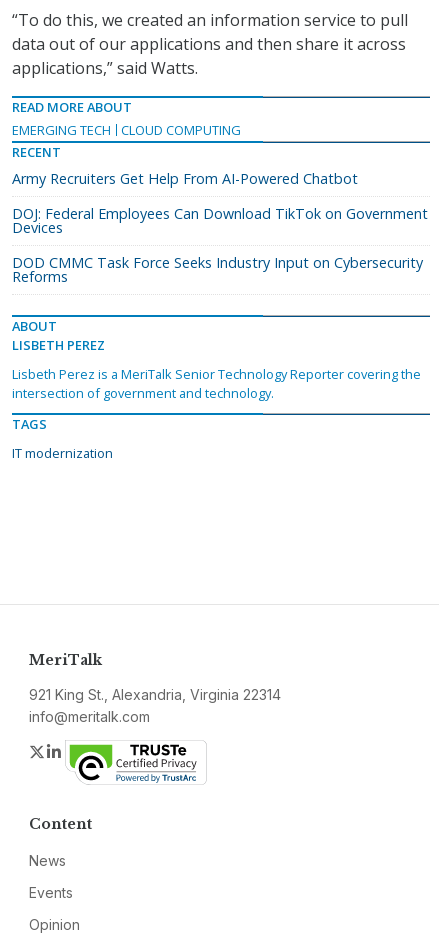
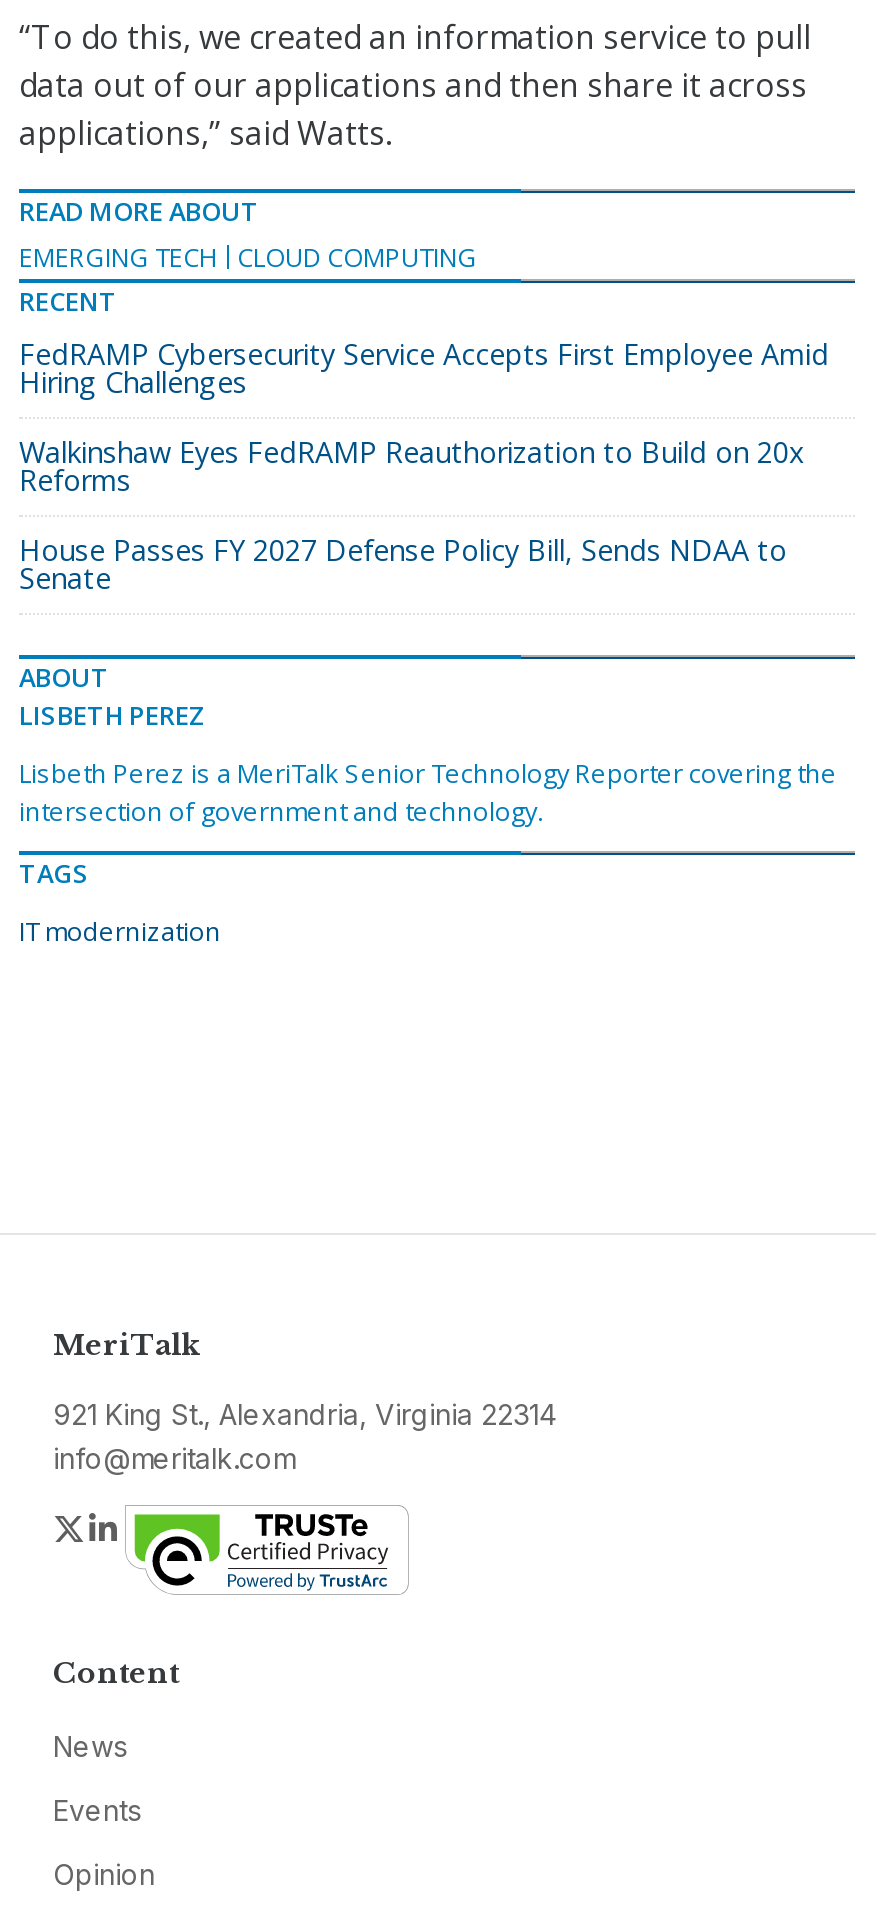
- Army Recruiters Get Help From AI-Powered Chatbot
- DOJ: Federal Employees Can Download TikTok on Government
- Devices
- DOD CMMC Task Force Seeks Industry Input on Cybersecurity
+ FedRAMP Cybersecurity Service Accepts First Employee Amid
+ Hiring Challenges
+ Walkinshaw Eyes FedRAMP Reauthorization to Build on 20x

moved up: Reforms

+ House Passes FY 2027 Defense Policy Bill, Sends NDAA to
+ Senate
